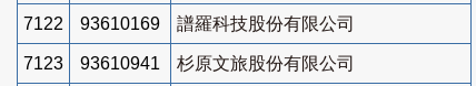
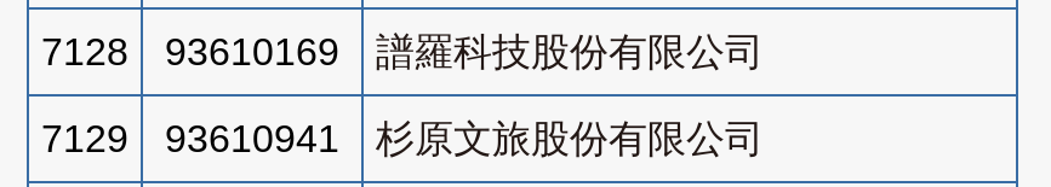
- 7122 93610169 譜羅科技股份有限公司
+ 7128 93610169 譜羅科技股份有限公司

- 7123 93610941 杉原文旅股份有限公司
+ 7129 93610941 杉原文旅股份有限公司
